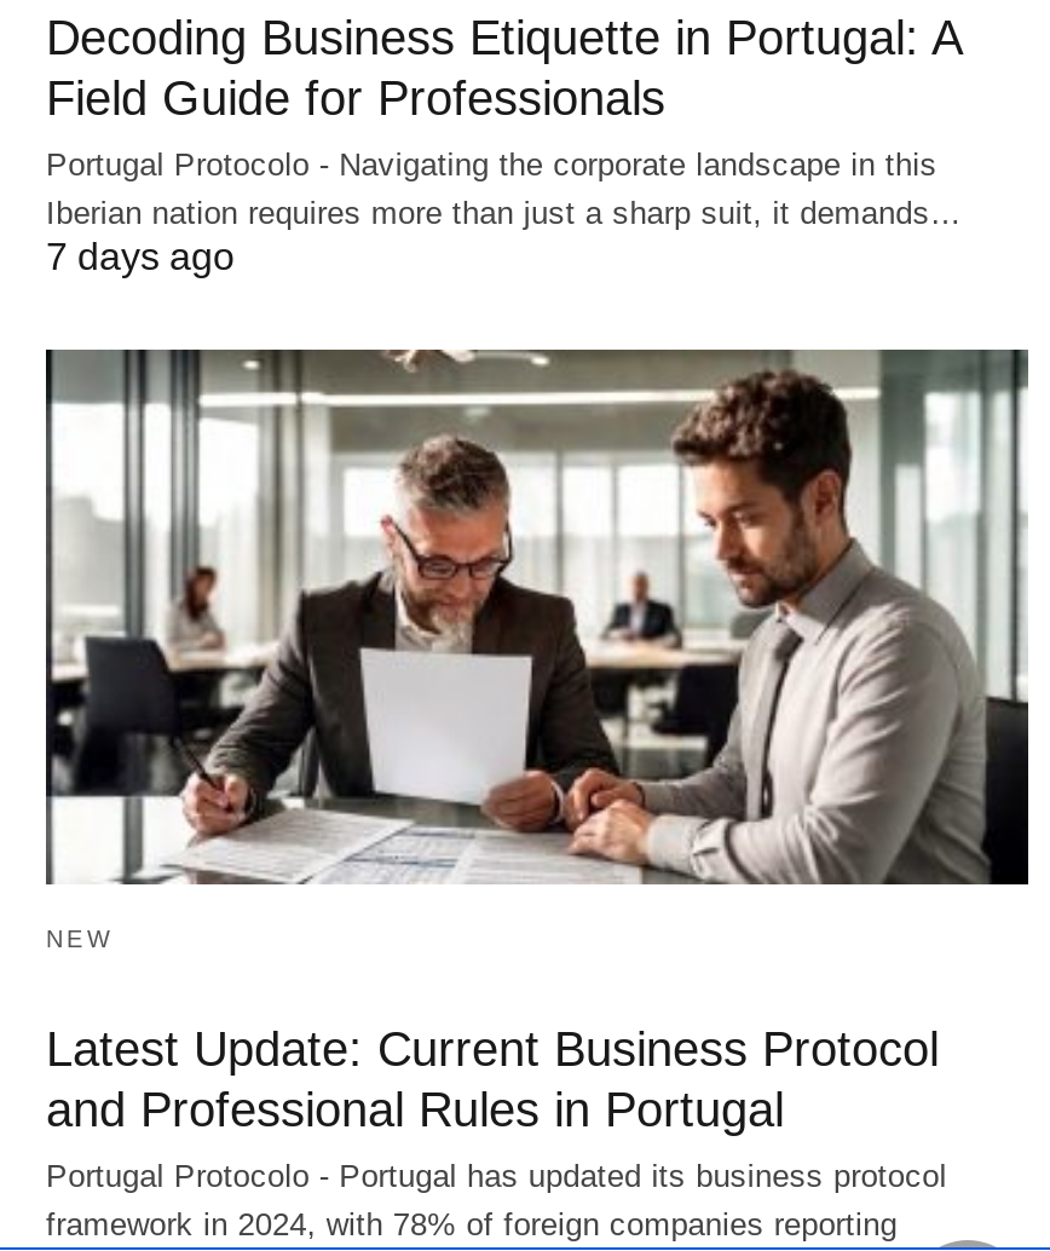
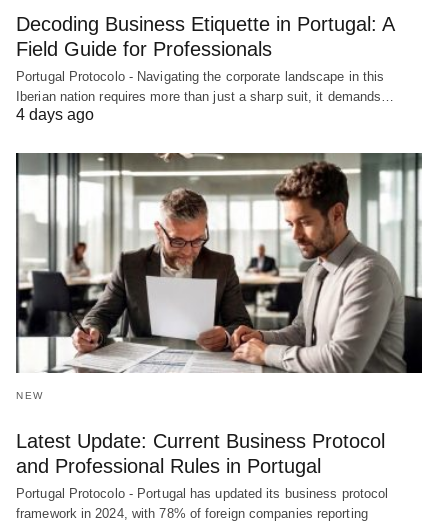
- 7 days ago
+ 4 days ago
